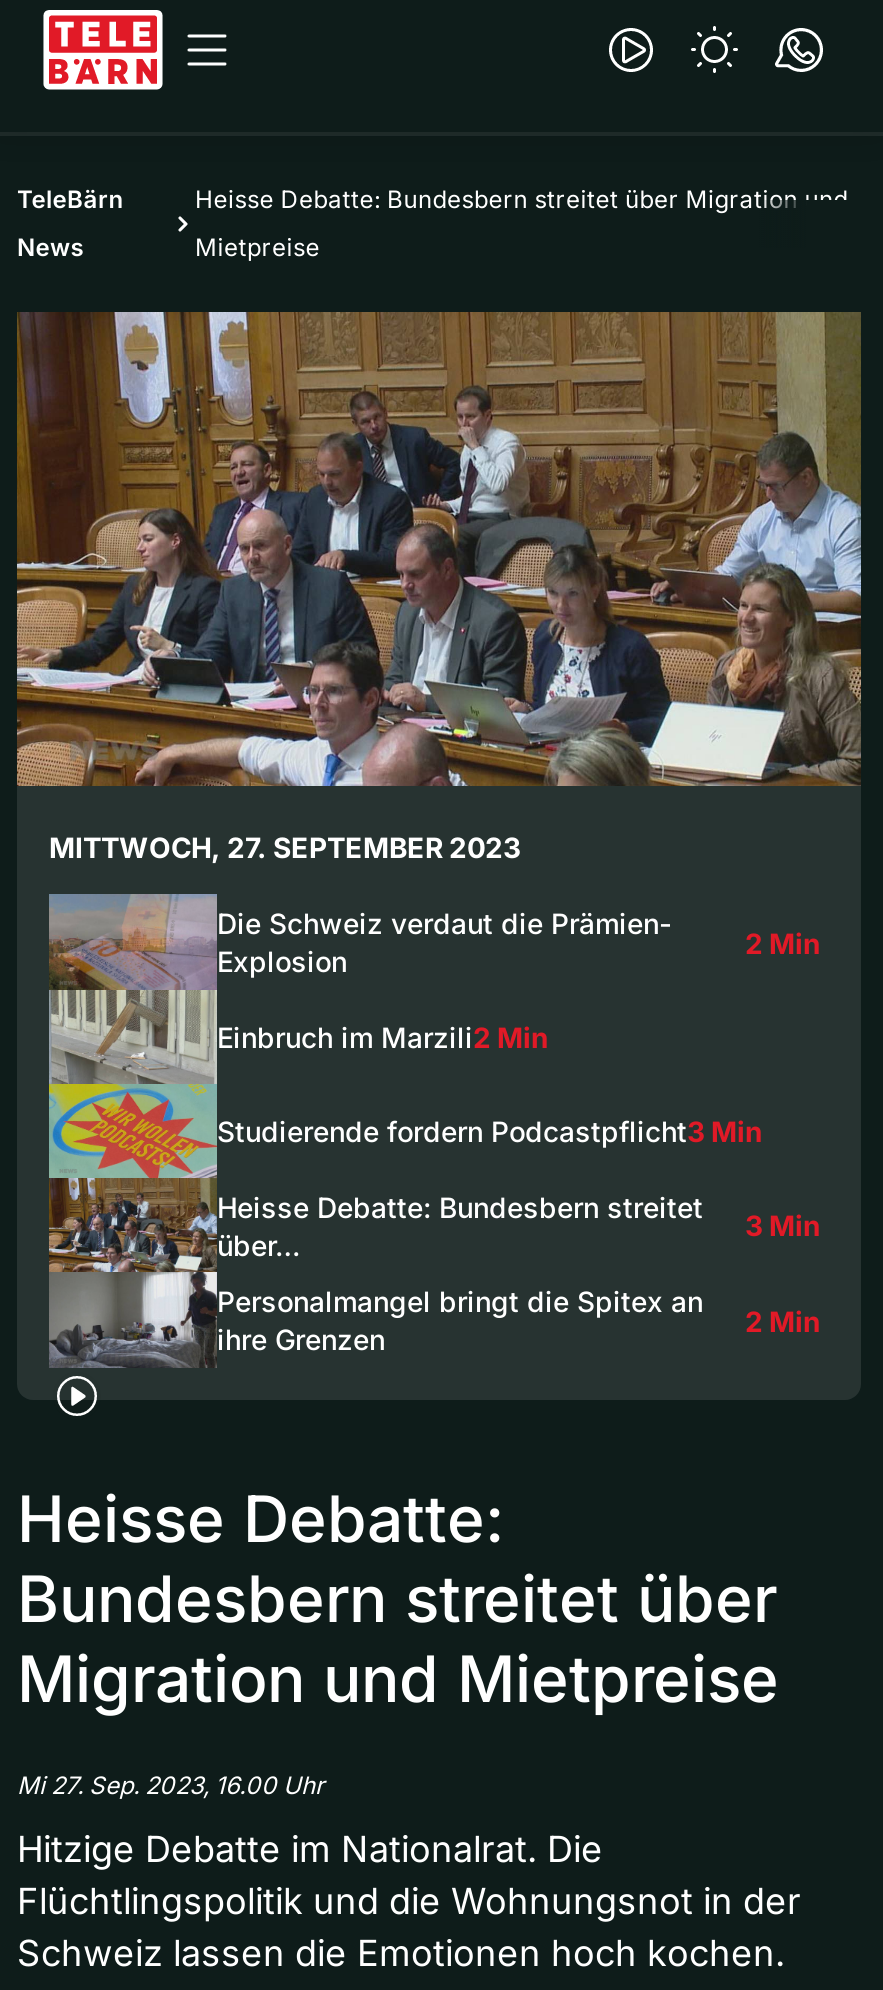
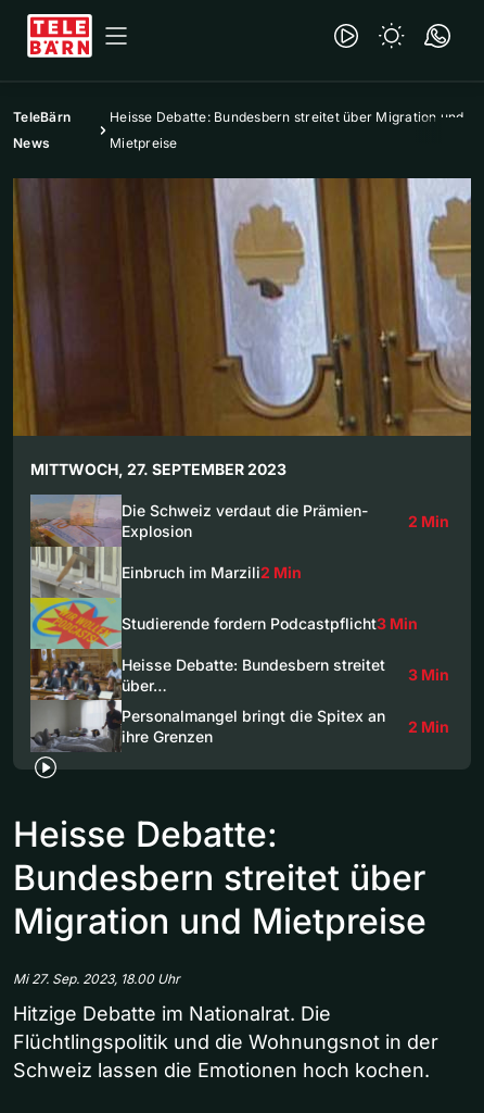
- [image]
+ [image]

- Mi 27. Sep. 2023, 16.00 Uhr
+ Mi 27. Sep. 2023, 18.00 Uhr
